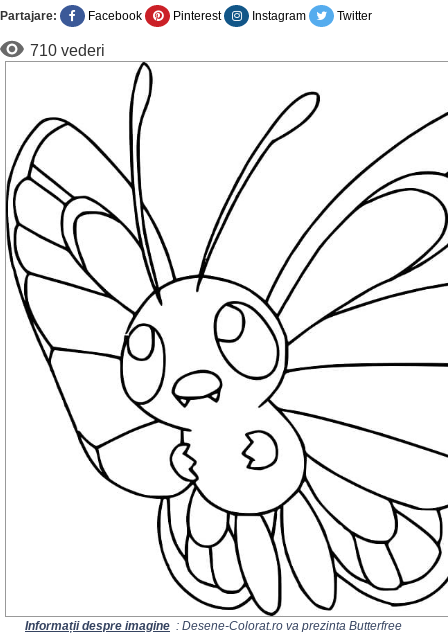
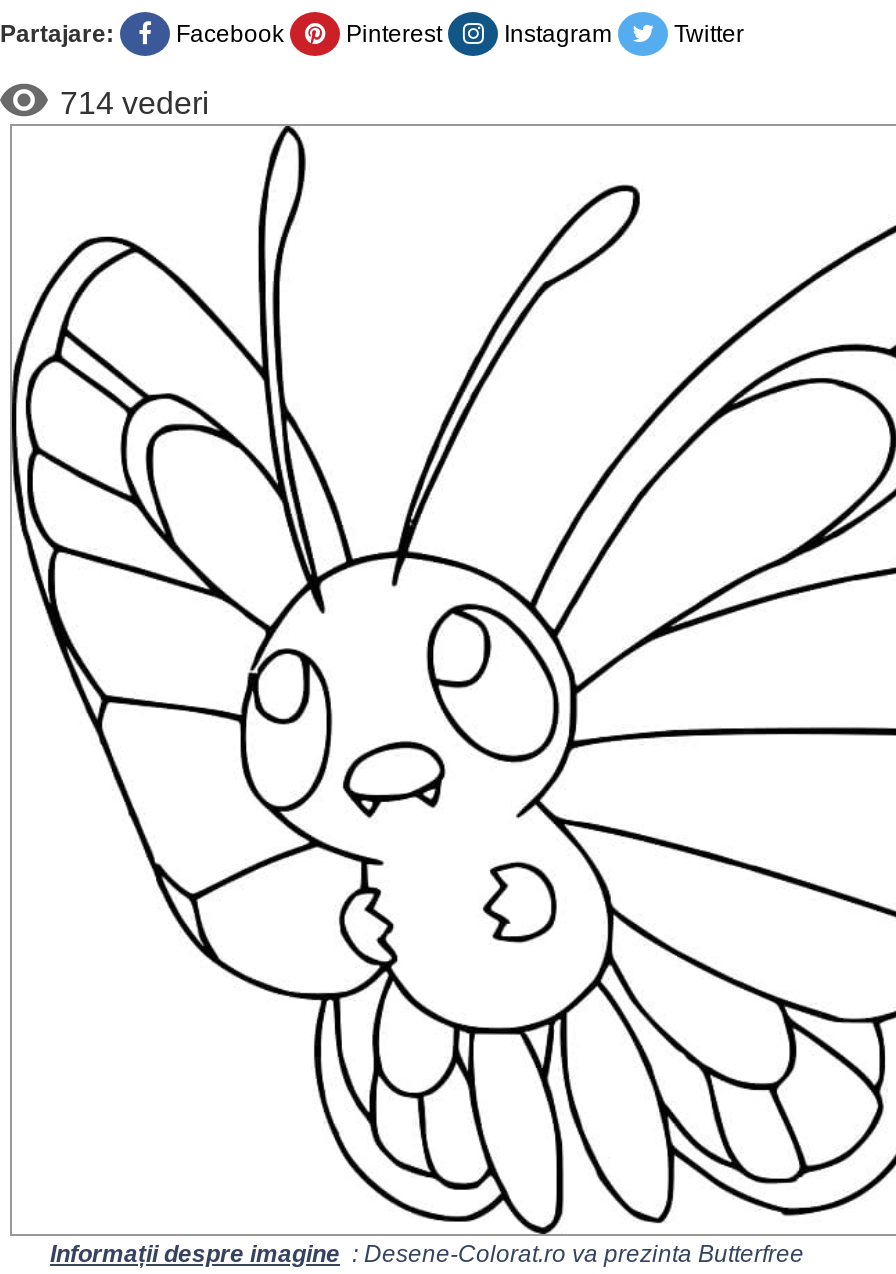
- 710 vederi
+ 714 vederi
